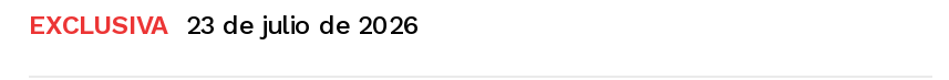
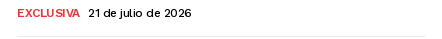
- EXCLUSIVA 23 de julio de 2026
+ EXCLUSIVA 21 de julio de 2026
